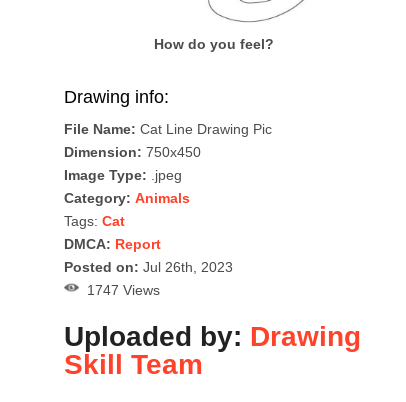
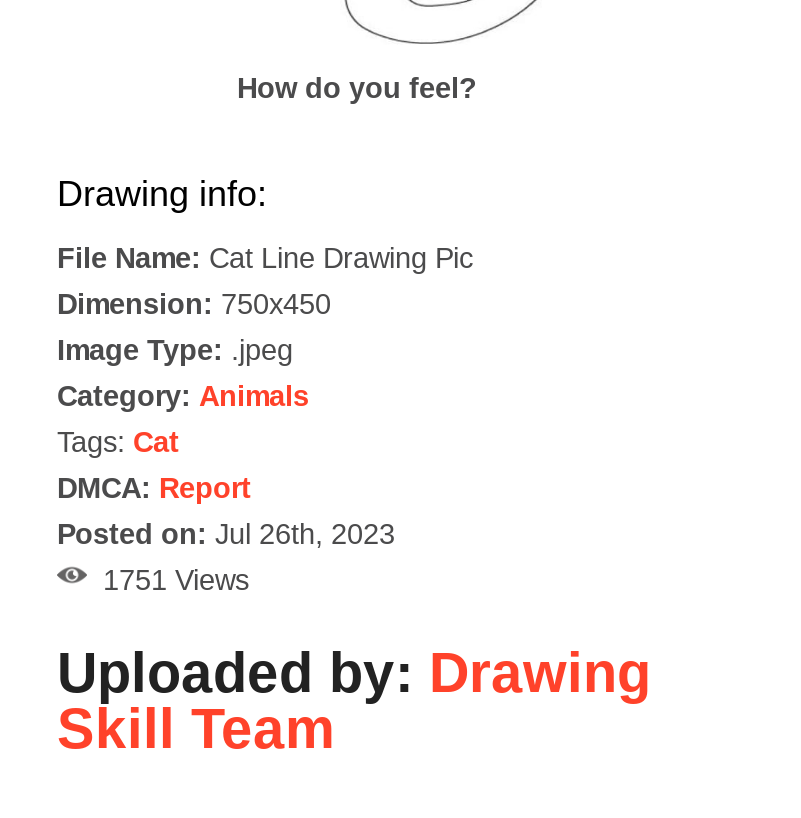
- 1747 Views
+ 1751 Views
